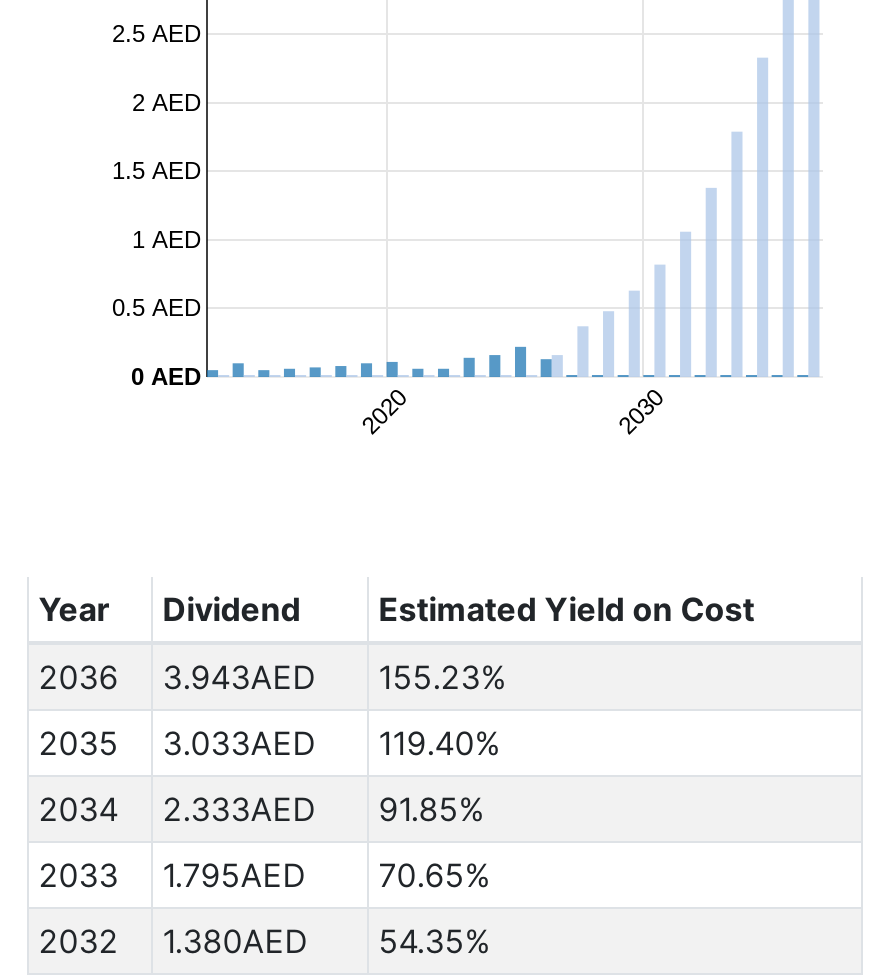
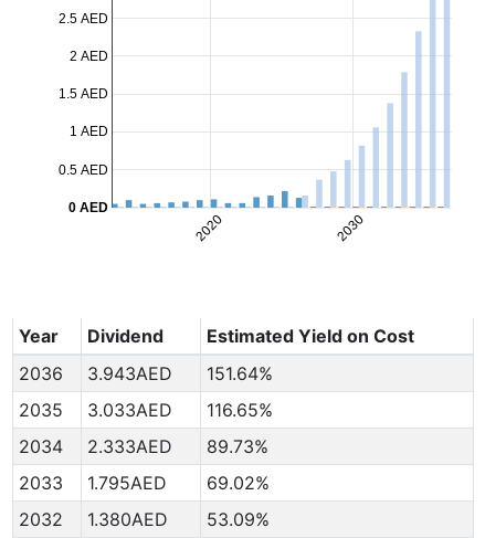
- 2036 3.943AED 155.23%
+ 2036 3.943AED 151.64%

- 2035 3.033AED 119.40%
+ 2035 3.033AED 116.65%

- 2034 2.333AED 91.85%
+ 2034 2.333AED 89.73%

- 2033 1.795AED 70.65%
+ 2033 1.795AED 69.02%

- 2032 1.380AED 54.35%
+ 2032 1.380AED 53.09%
